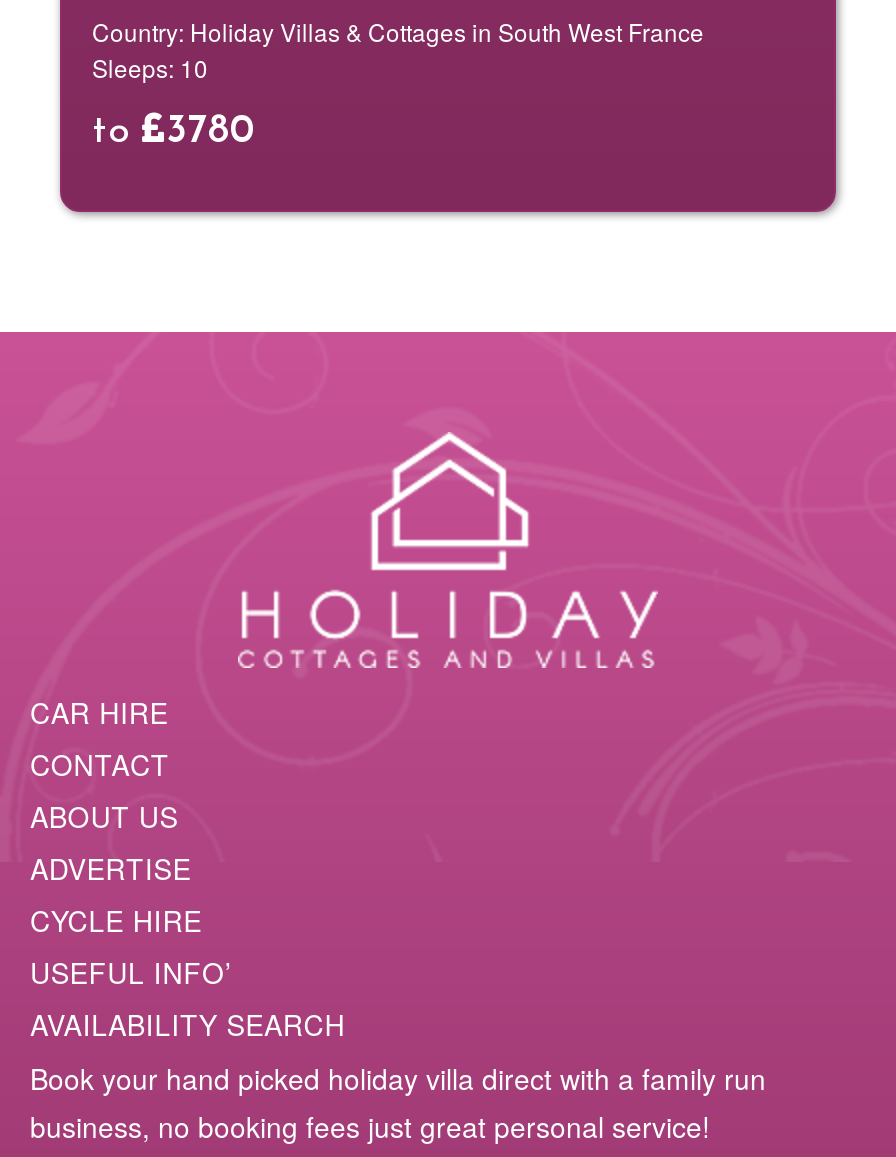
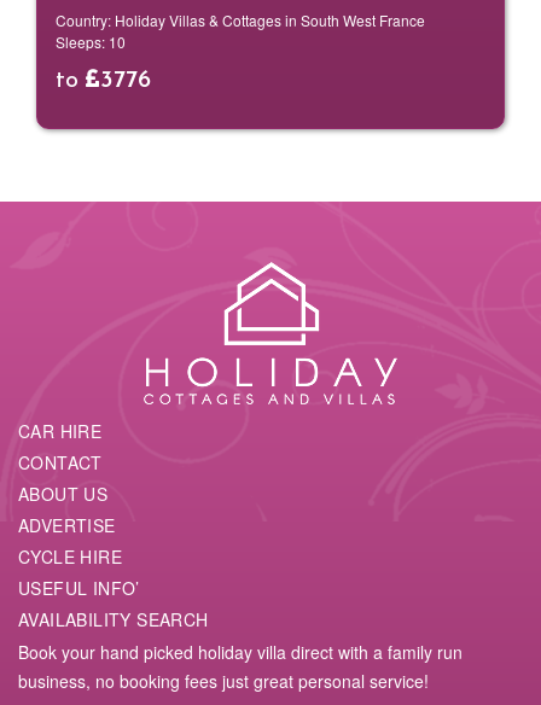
- to 3780
+ to 3776
